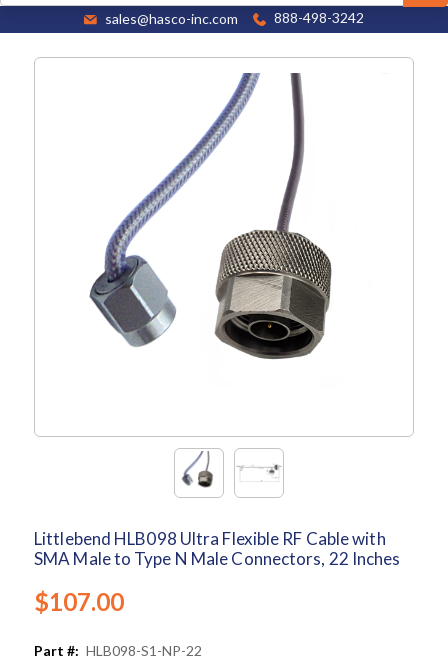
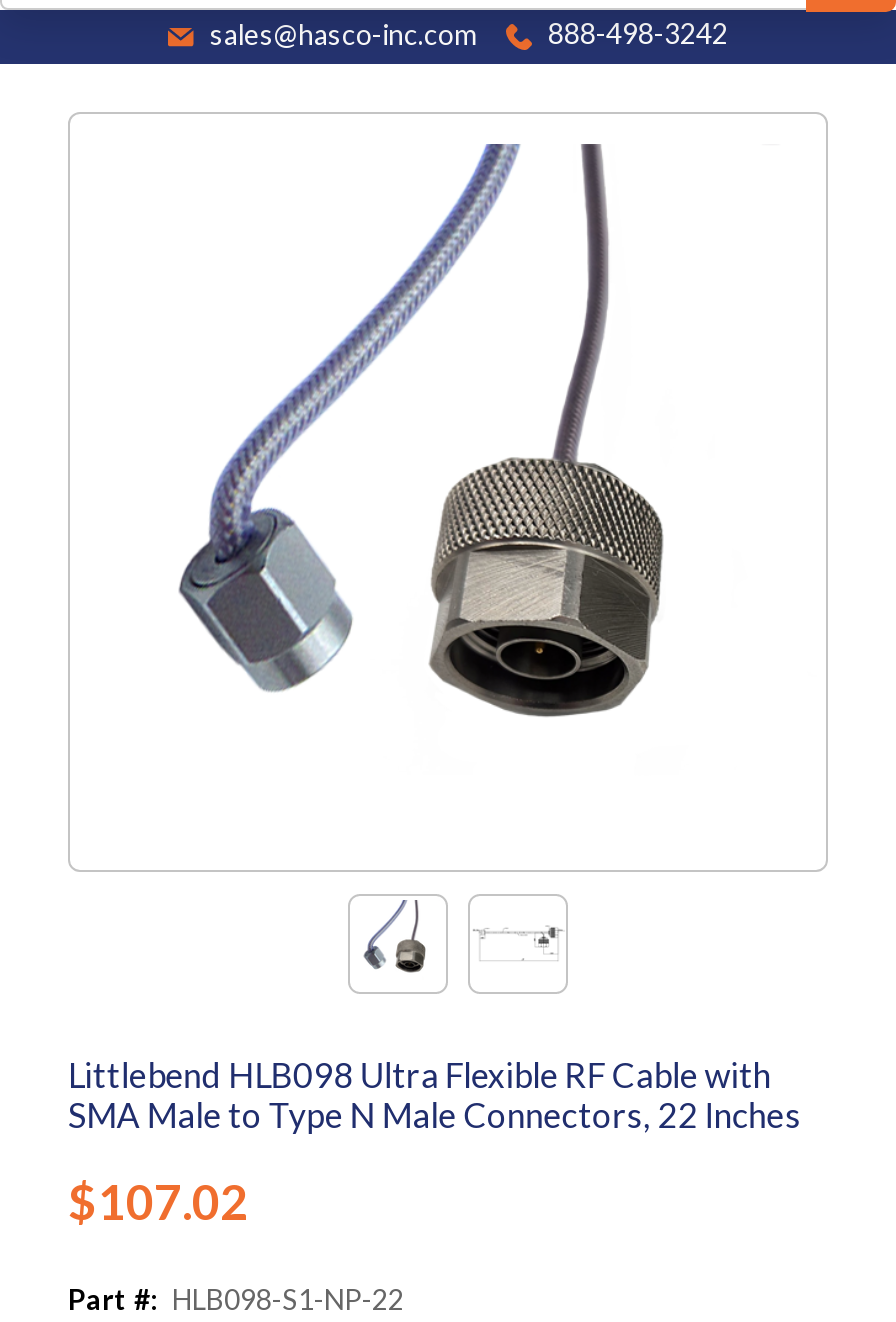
- $107.00
+ $107.02
